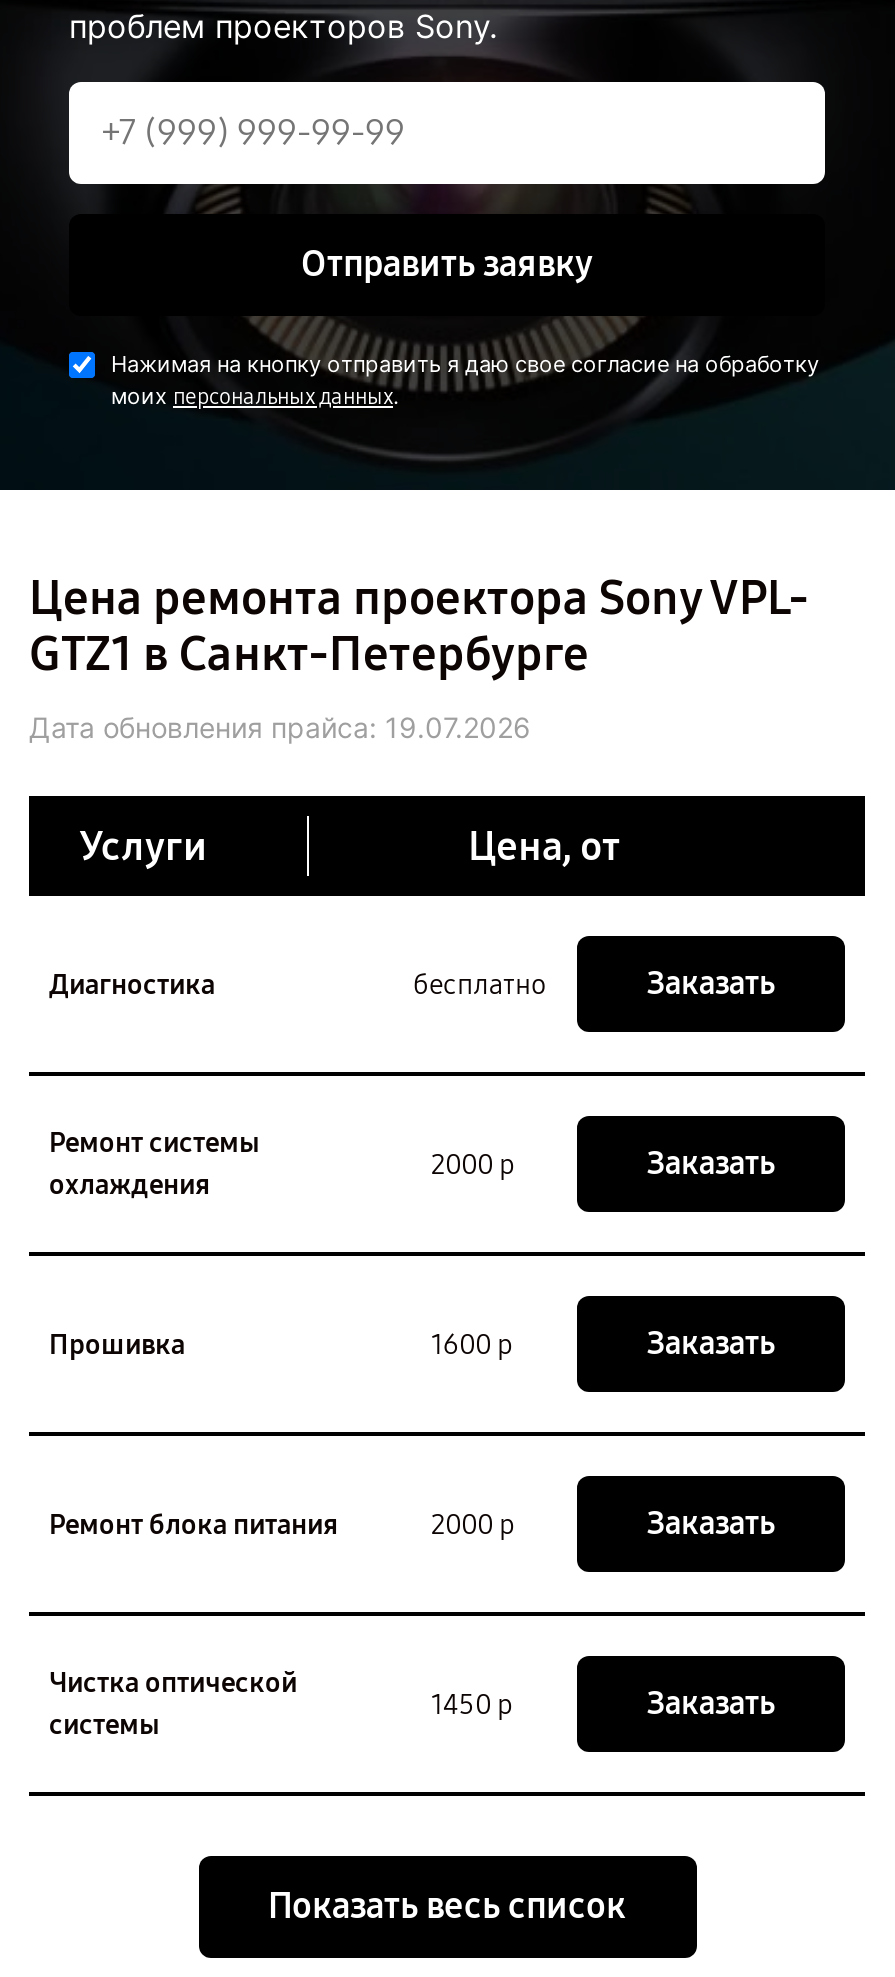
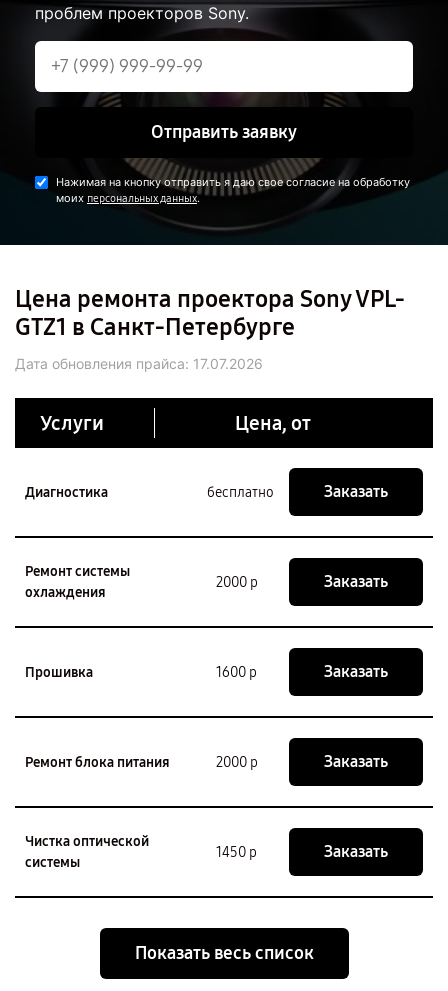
- Дата обновления прайса: 19.07.2026
+ Дата обновления прайса: 17.07.2026
